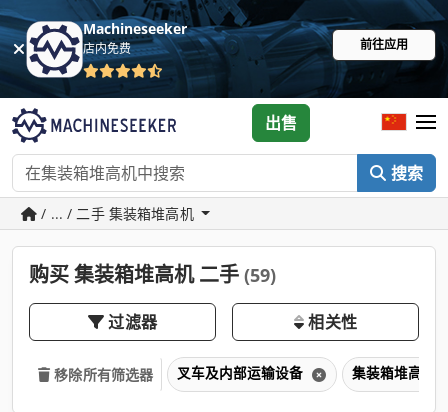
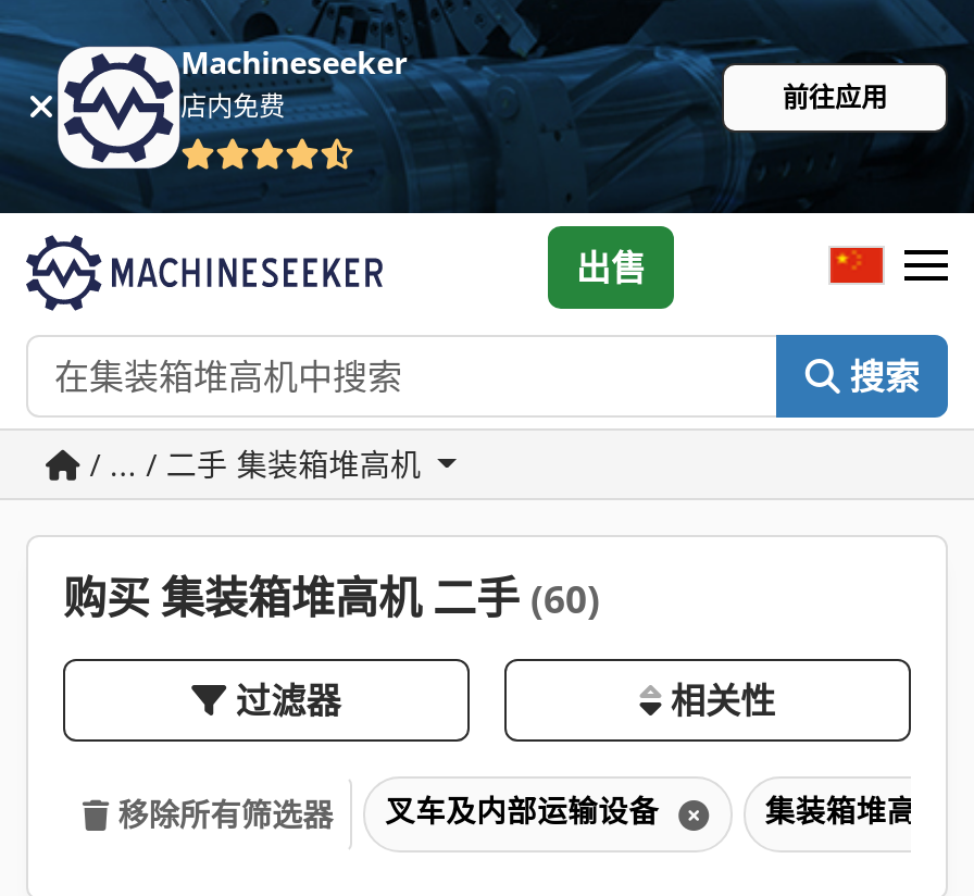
- 购买 集装箱堆高机 二手(59)
+ 购买 集装箱堆高机 二手(60)
